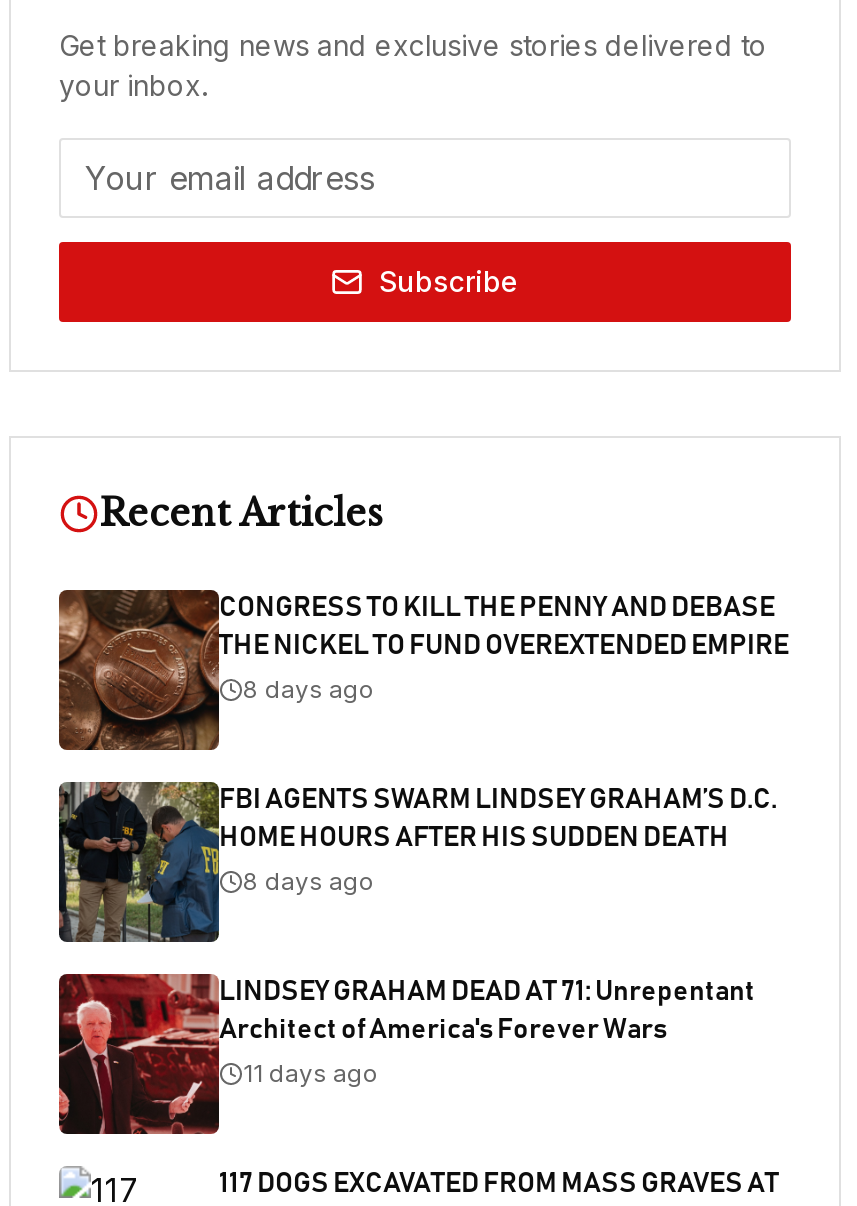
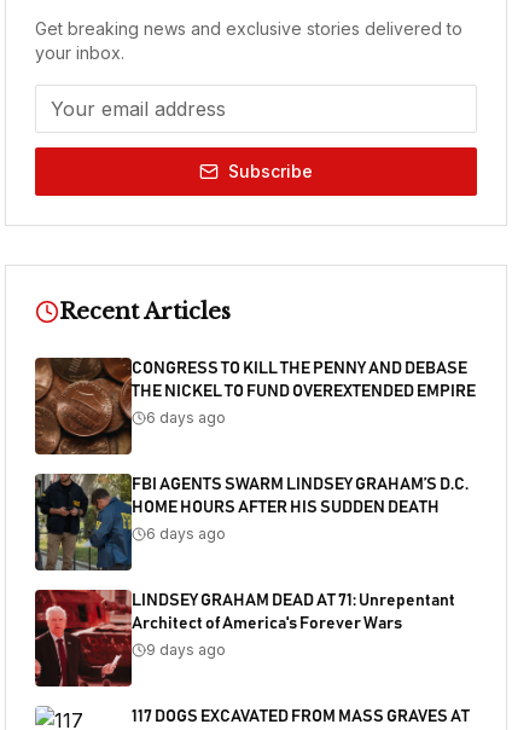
- 8 days ago
+ 6 days ago

- 8 days ago
+ 6 days ago

- 11 days ago
+ 9 days ago
